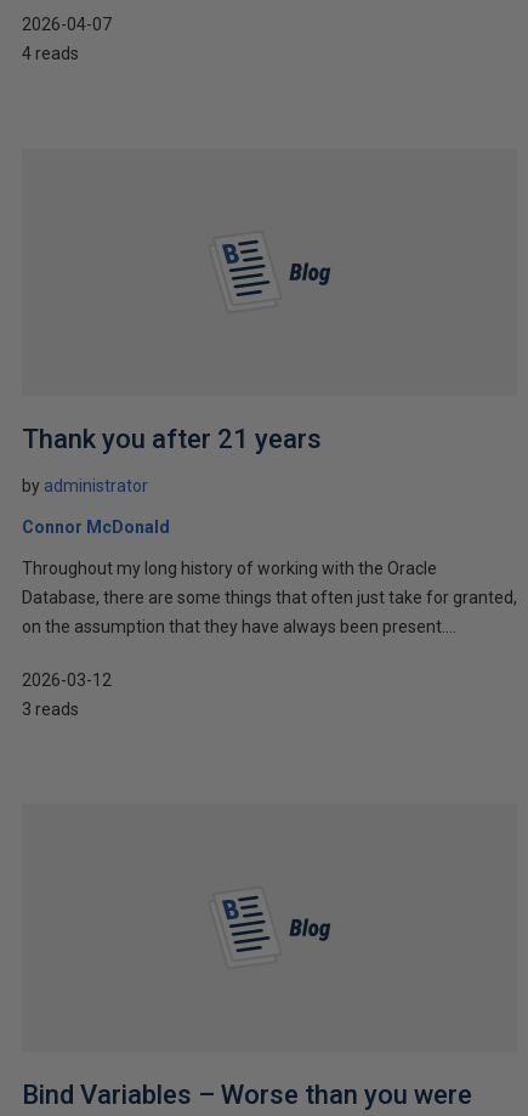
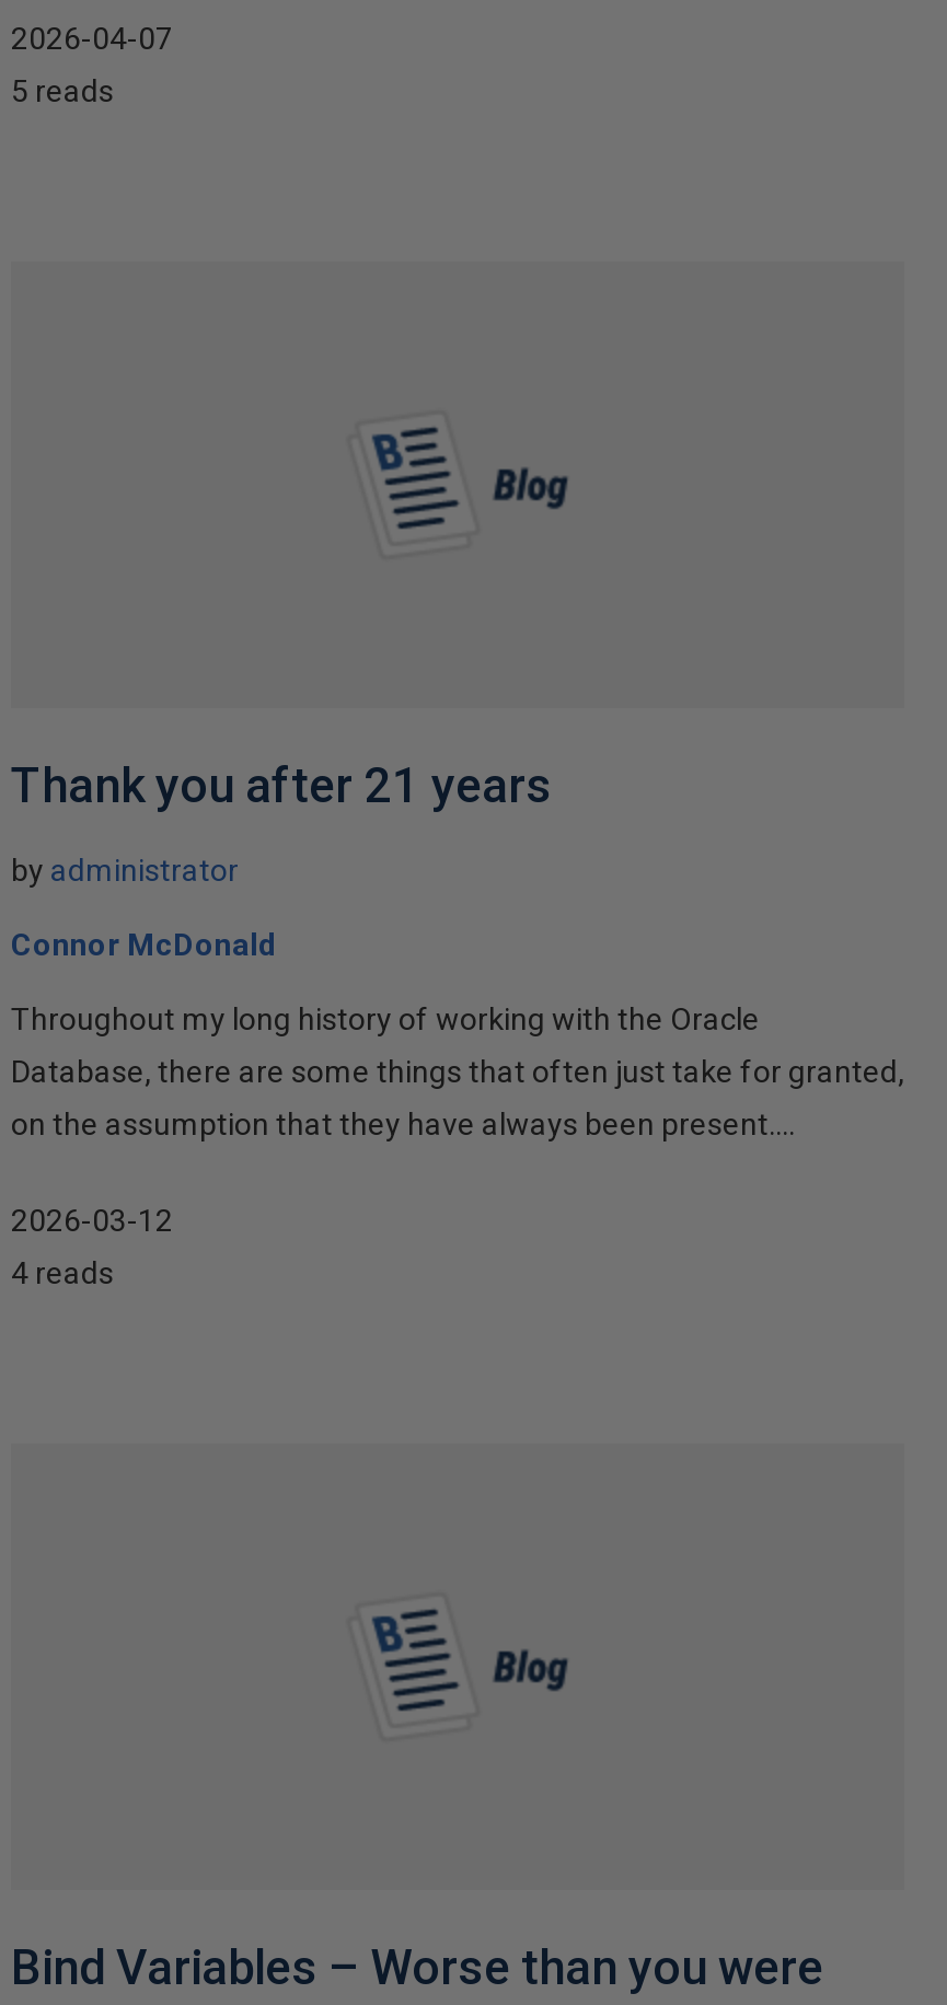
- 4 reads
+ 5 reads

- 3 reads
+ 4 reads
